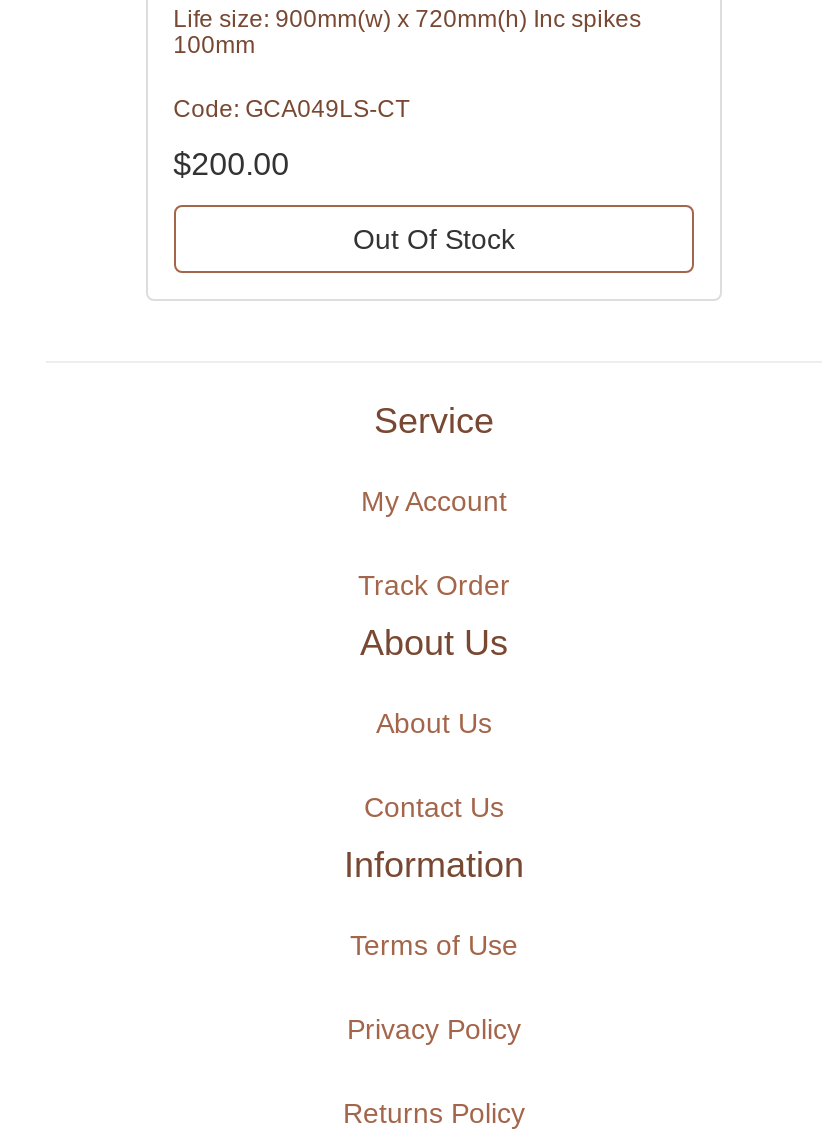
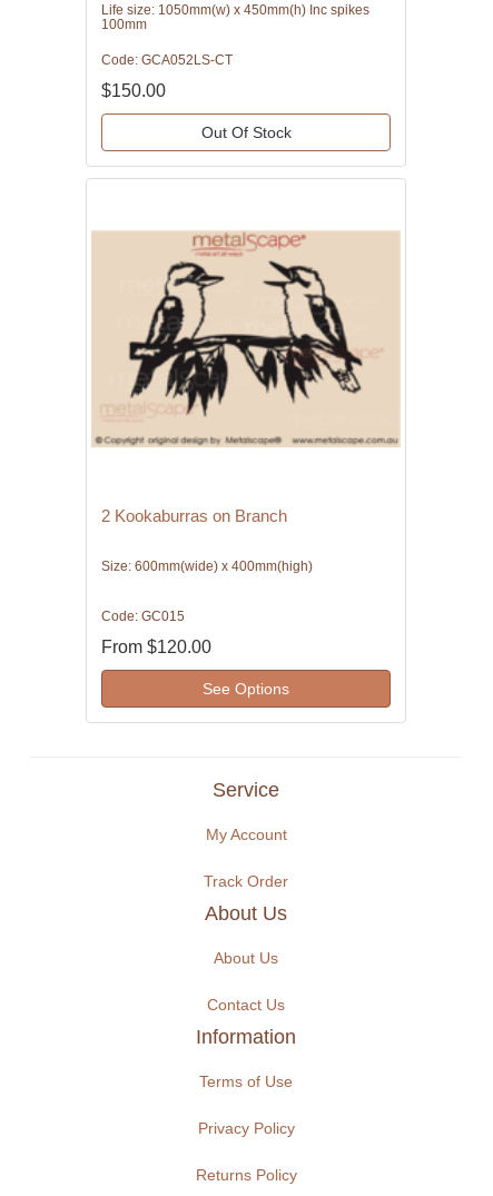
- Life size: 900mm(w) x 720mm(h) Inc spikes
+ Life size: 1050mm(w) x 450mm(h) Inc spikes

- Code: GCA049LS-CT
+ Code: GCA052LS-CT

- $200.00
+ $150.00

+ [image]

+ 2 Kookaburras on Branch
+ Size: 600mm(wide) x 400mm(high)
+ Code: GC015
+ From $120.00
+ See Options
